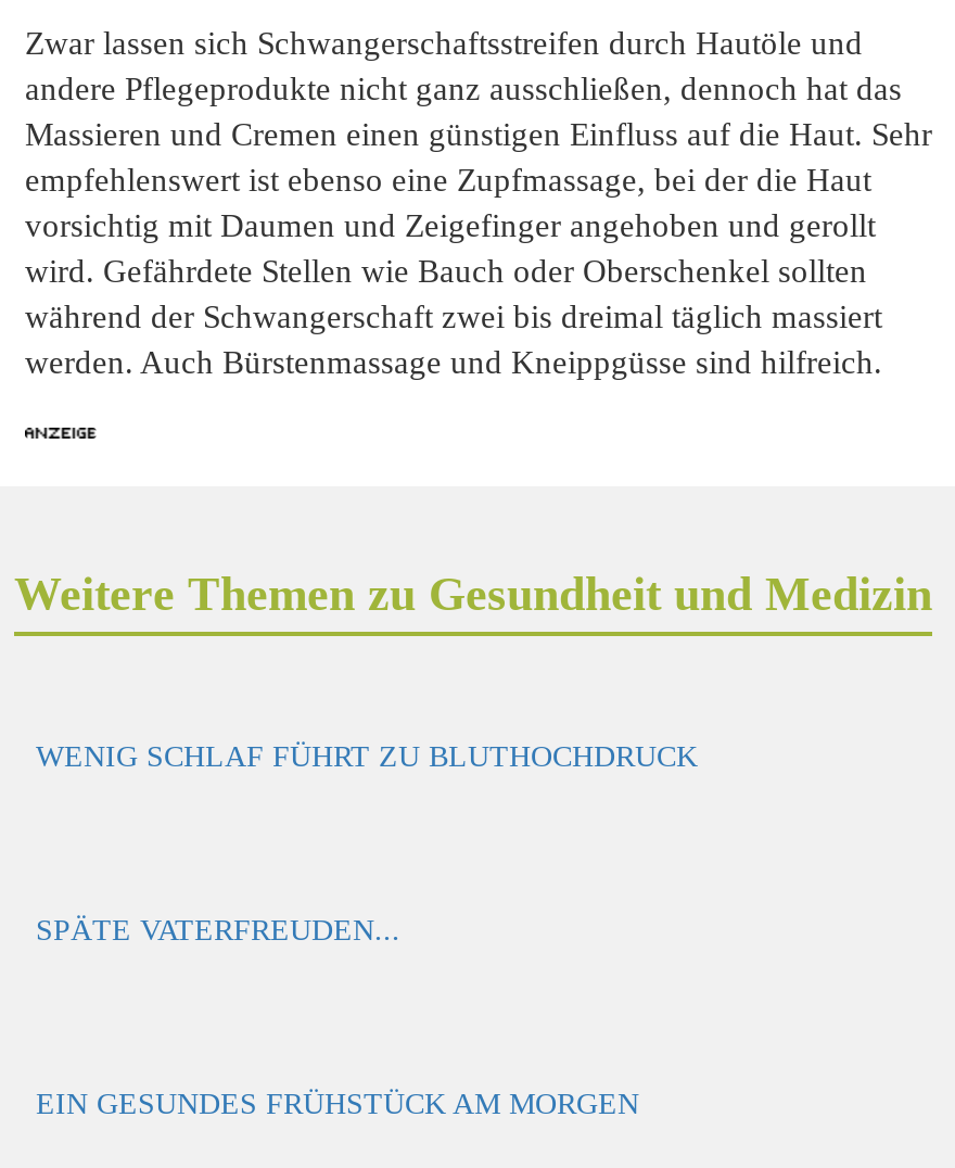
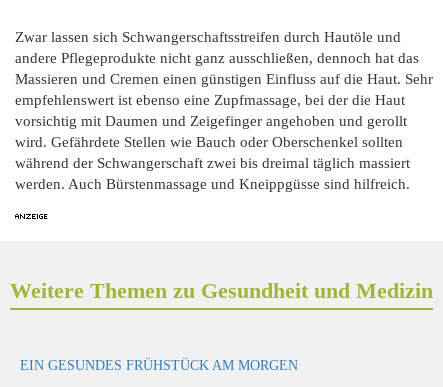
- WENIG SCHLAF FÜHRT ZU BLUTHOCHDRUCK

- SPÄTE VATERFREUDEN...
